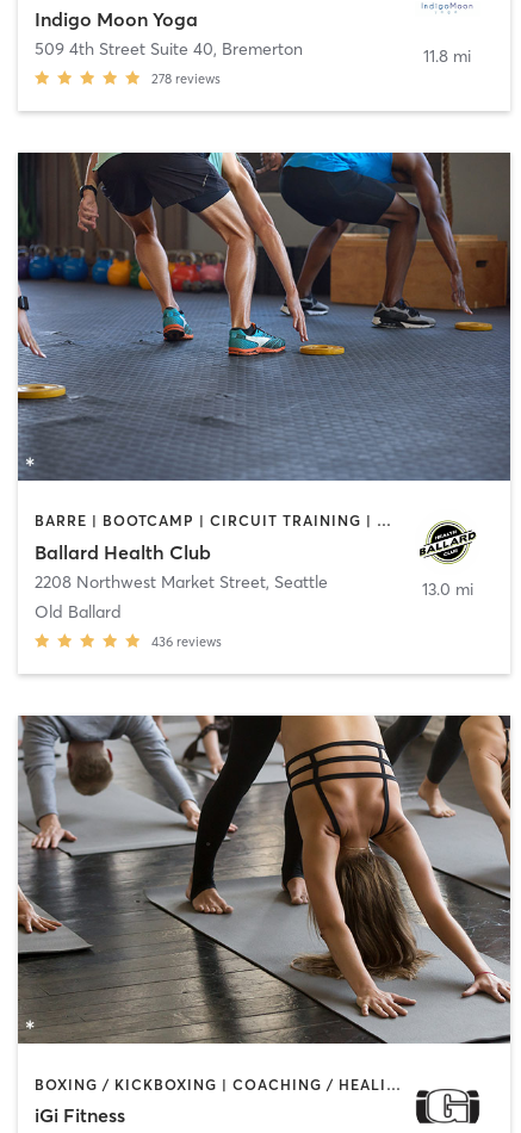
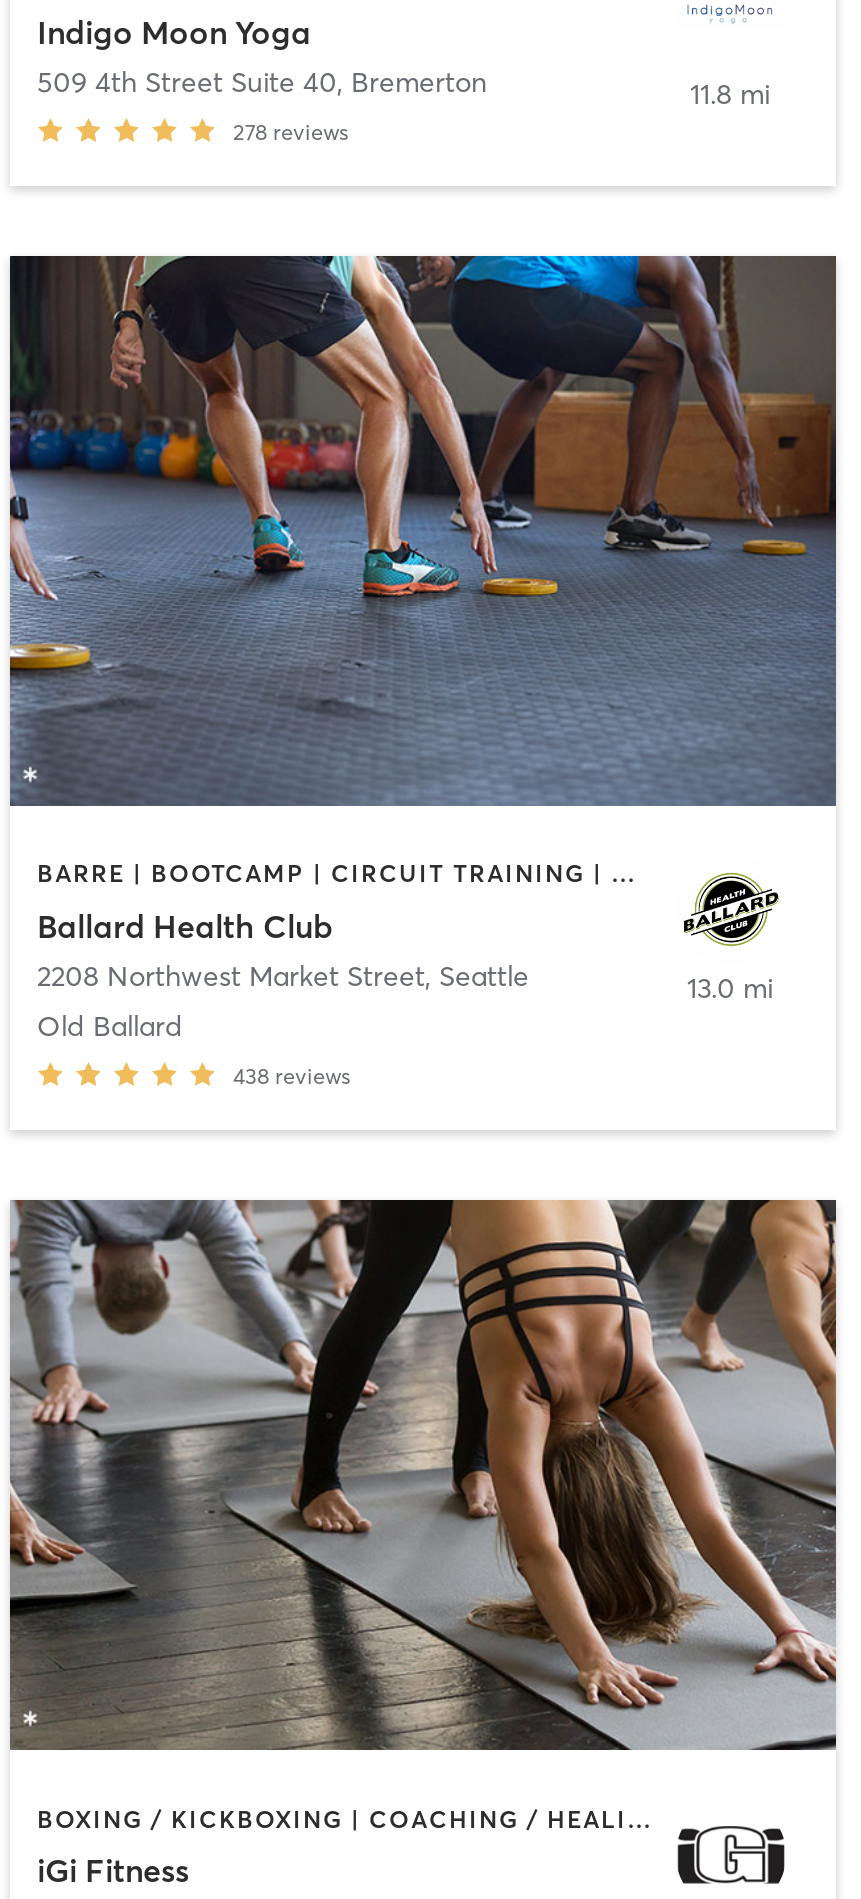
- 436 reviews
+ 438 reviews
